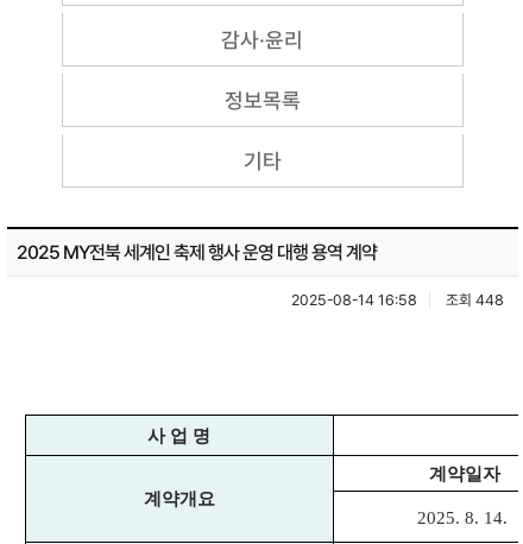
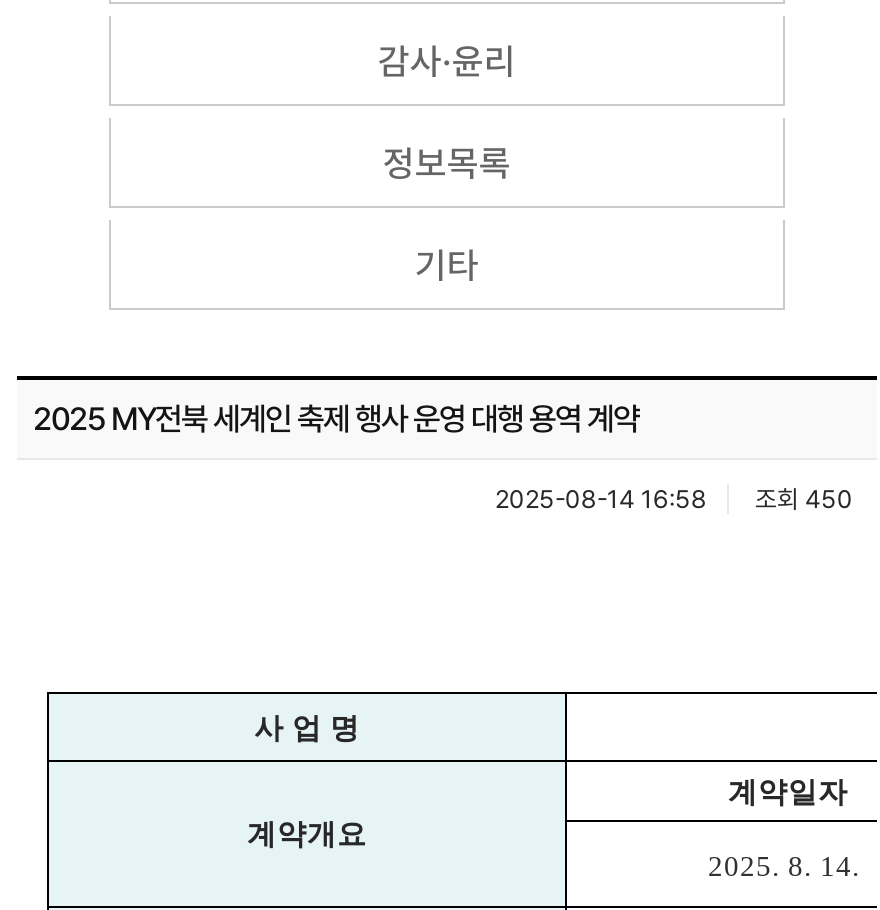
- 2025-08-14 16:58 조회 448
+ 2025-08-14 16:58 조회 450
